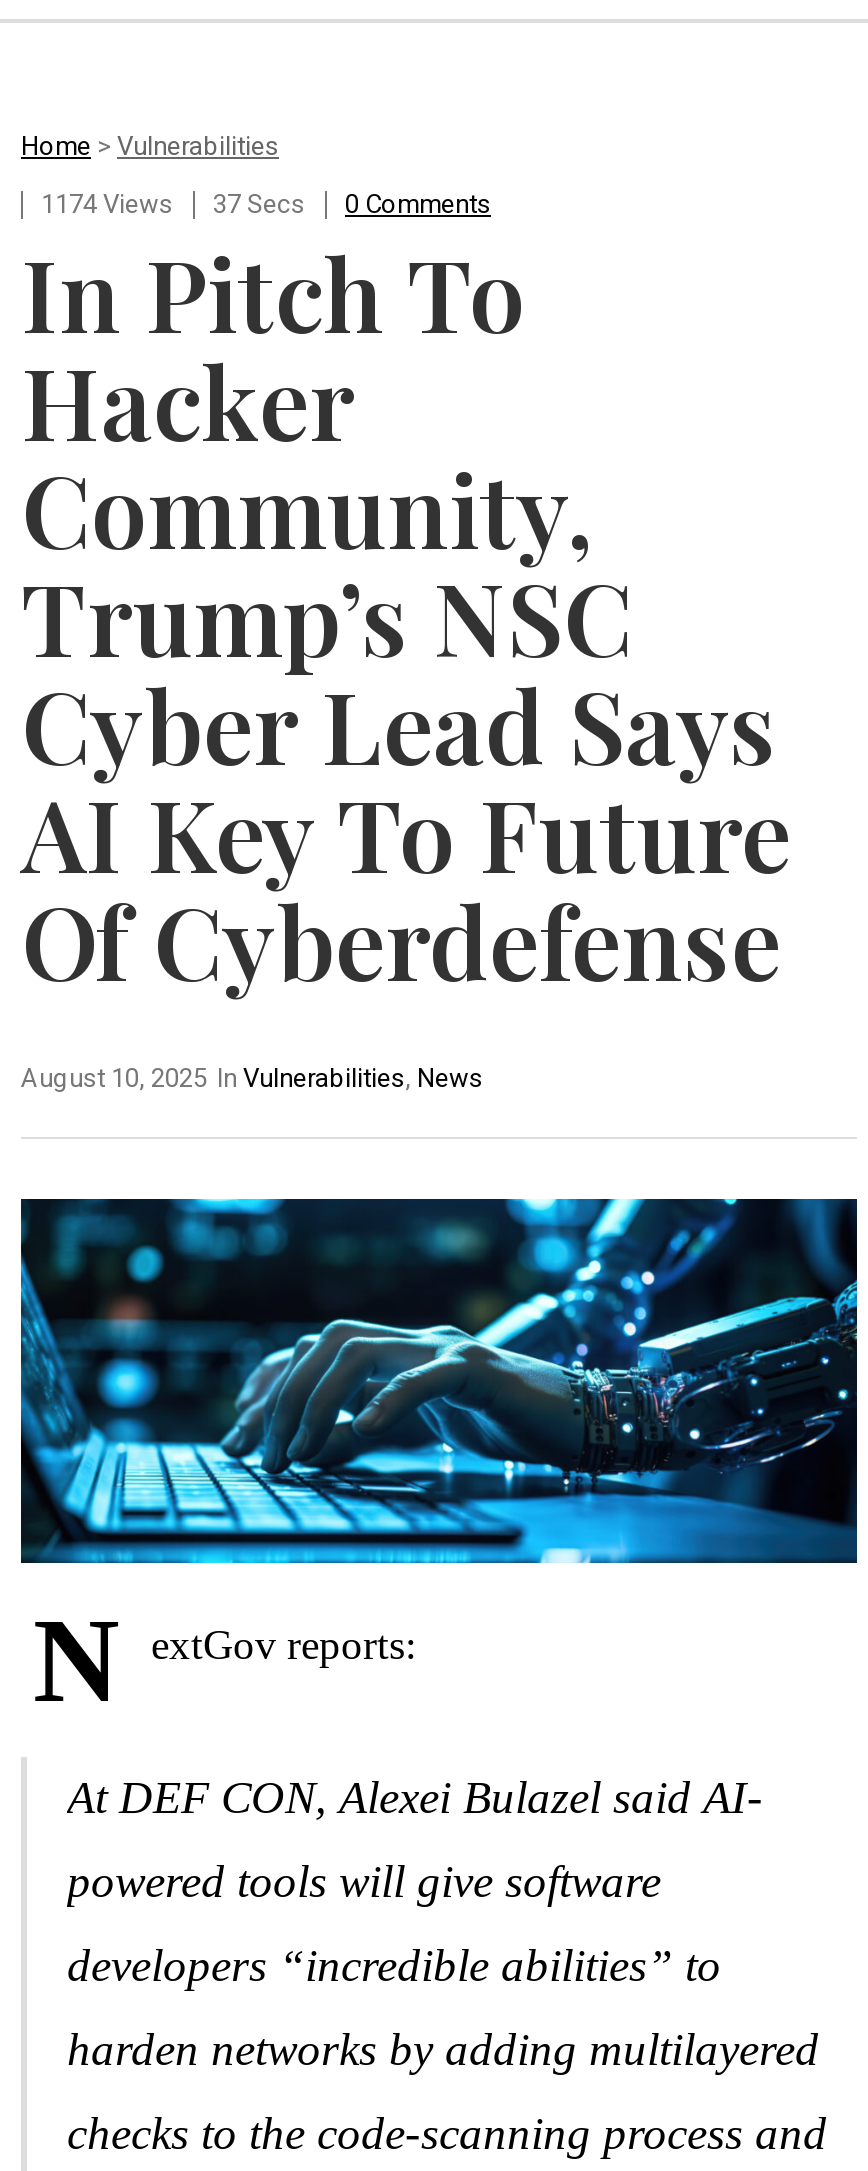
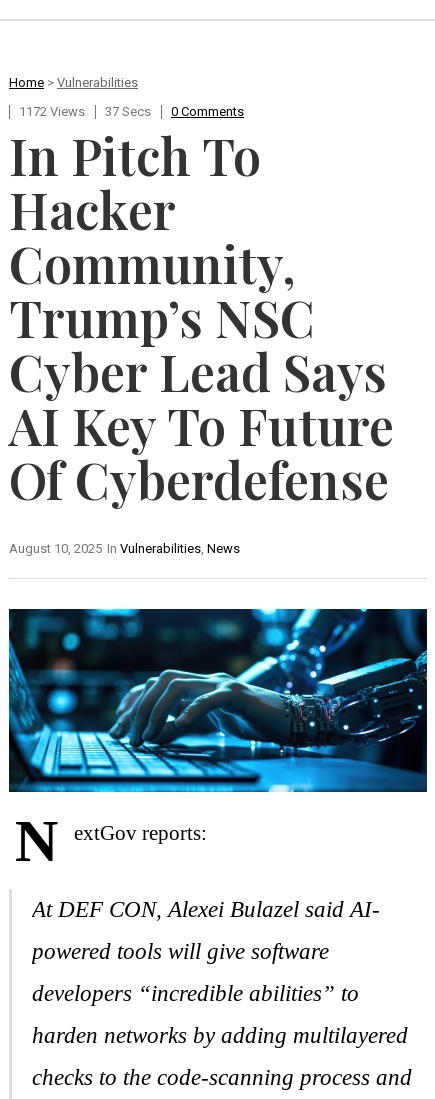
- 1174 Views 37 Secs 0 Comments
+ 1172 Views 37 Secs 0 Comments
